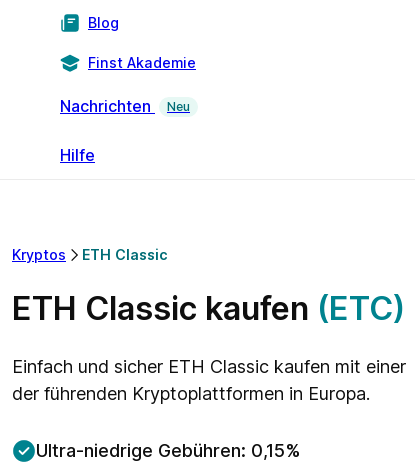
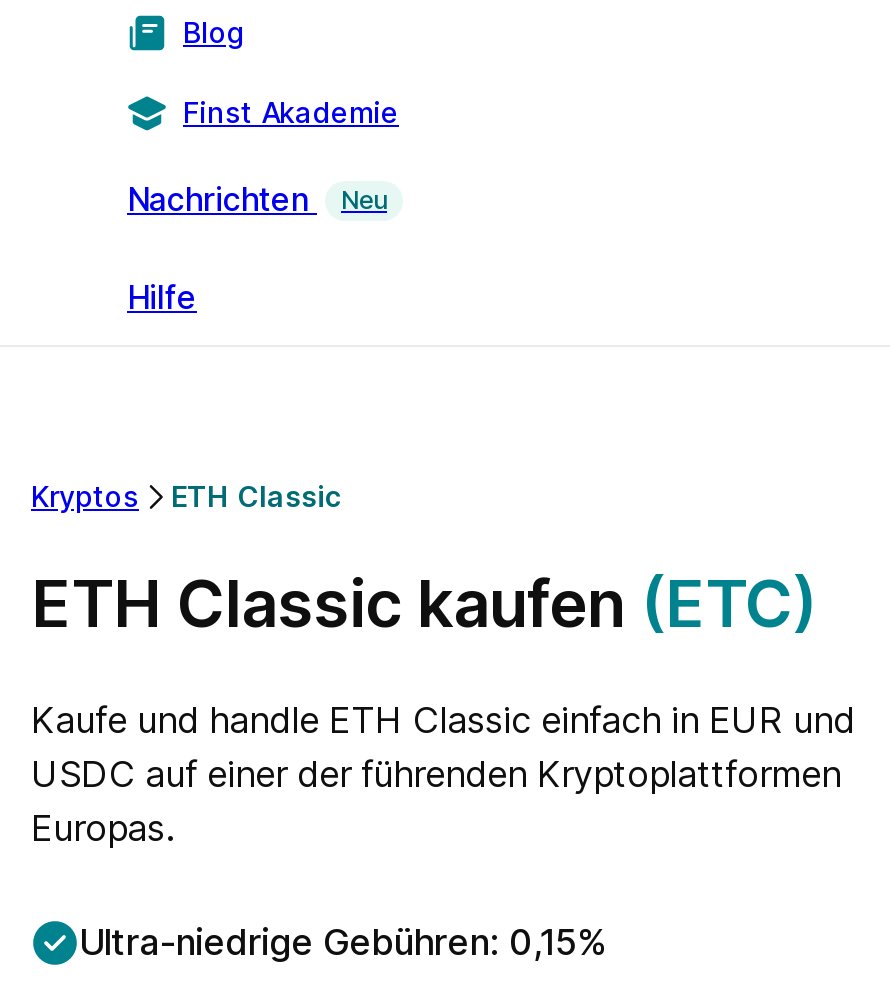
- Einfach und sicher ETH Classic kaufen mit einer
- der führenden Kryptoplattformen in Europa.
+ Kaufe und handle ETH Classic einfach in EUR und
+ USDC auf einer der führenden Kryptoplattformen
+ Europas.
